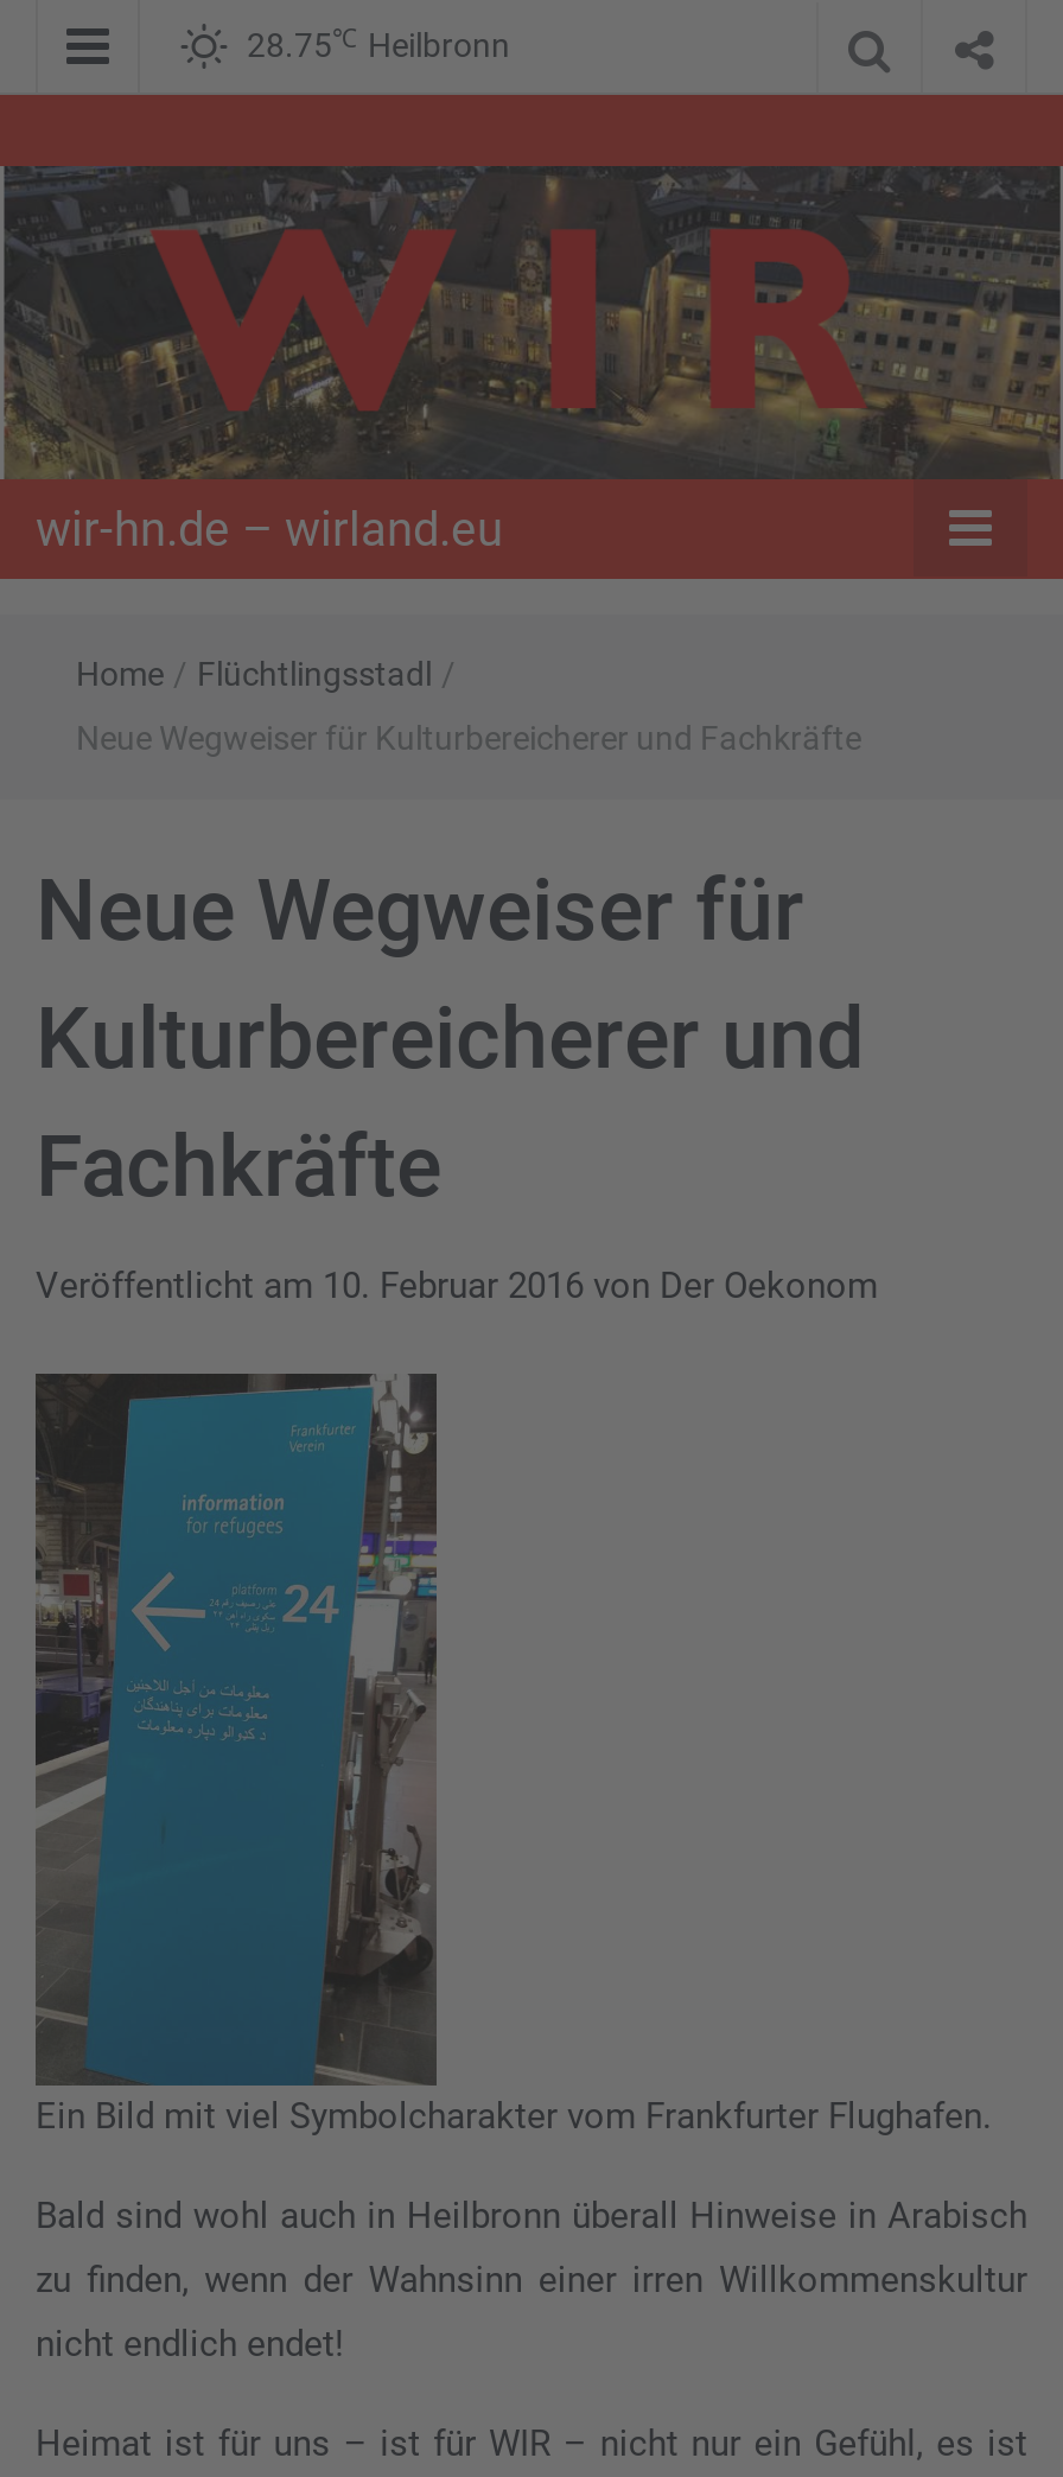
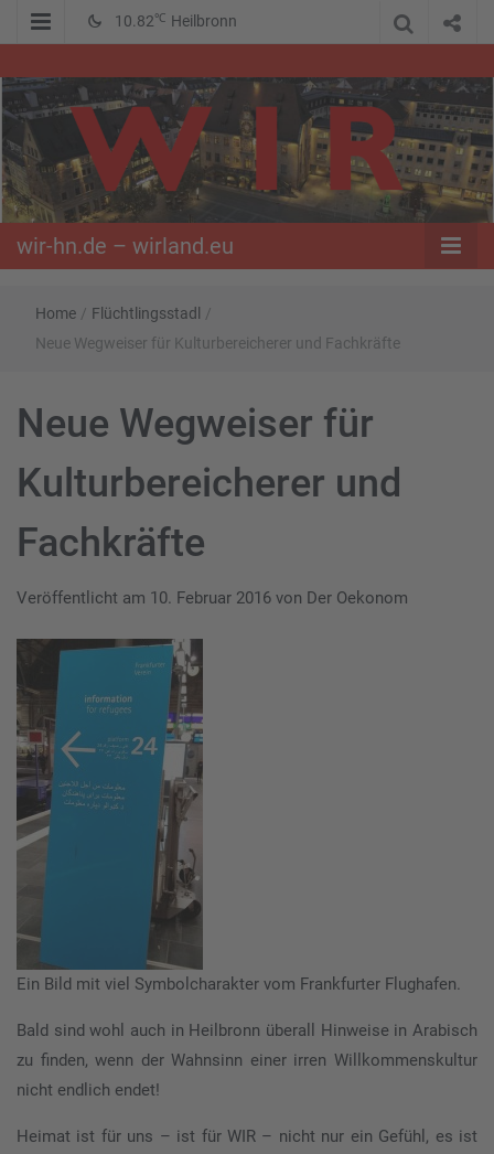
- 28.75℃ Heilbronn
+ 10.82℃ Heilbronn
